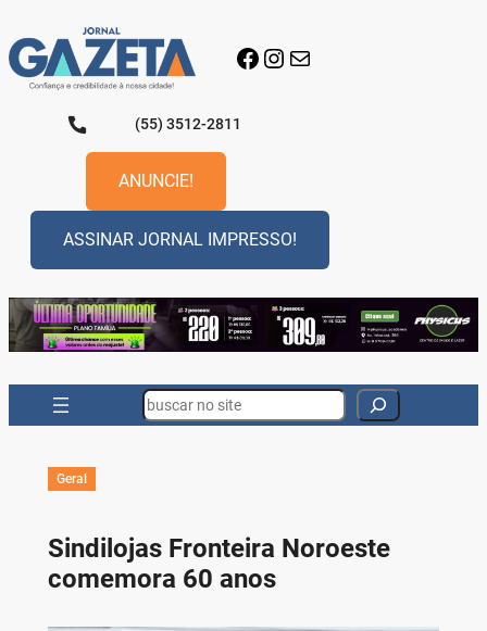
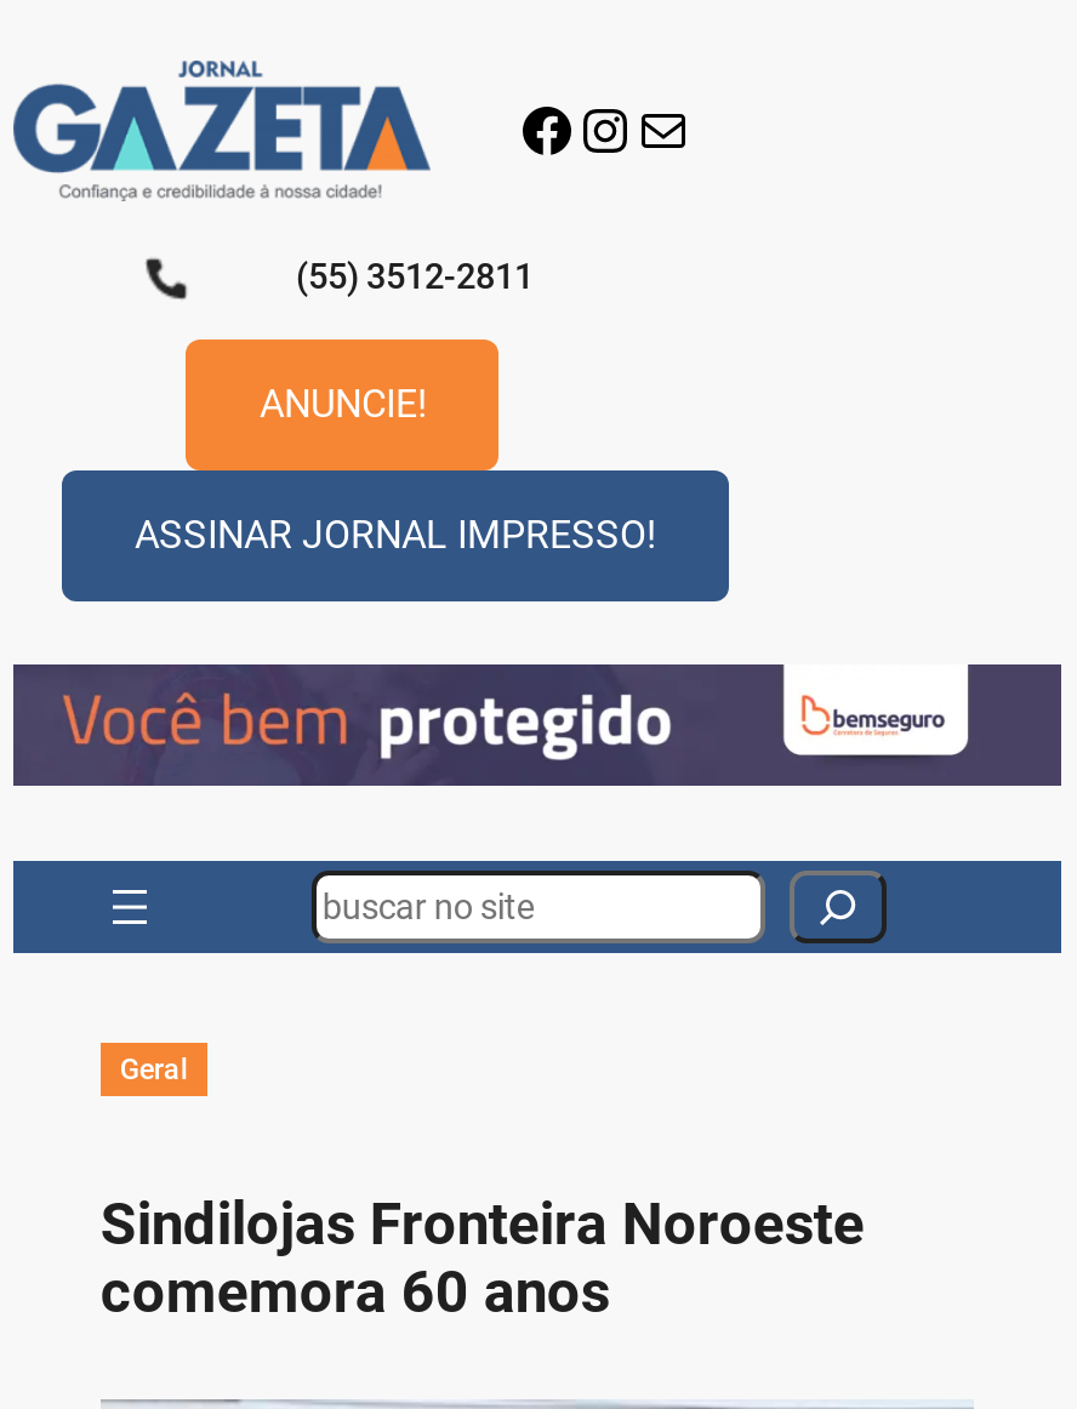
- [image]
+ [image]
